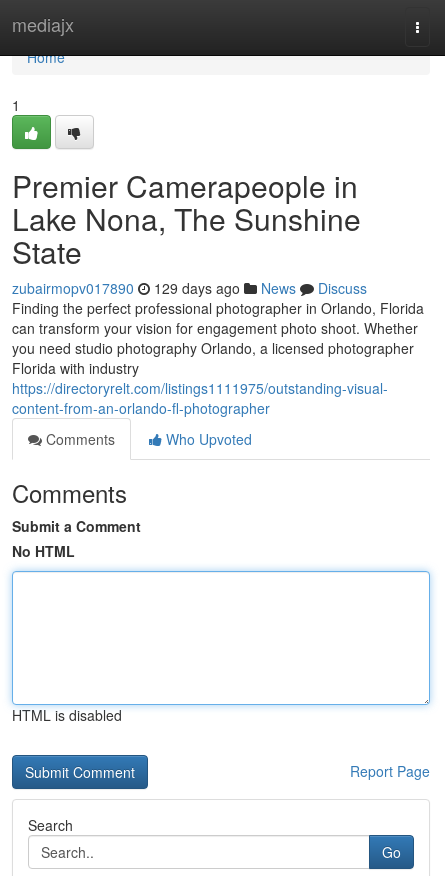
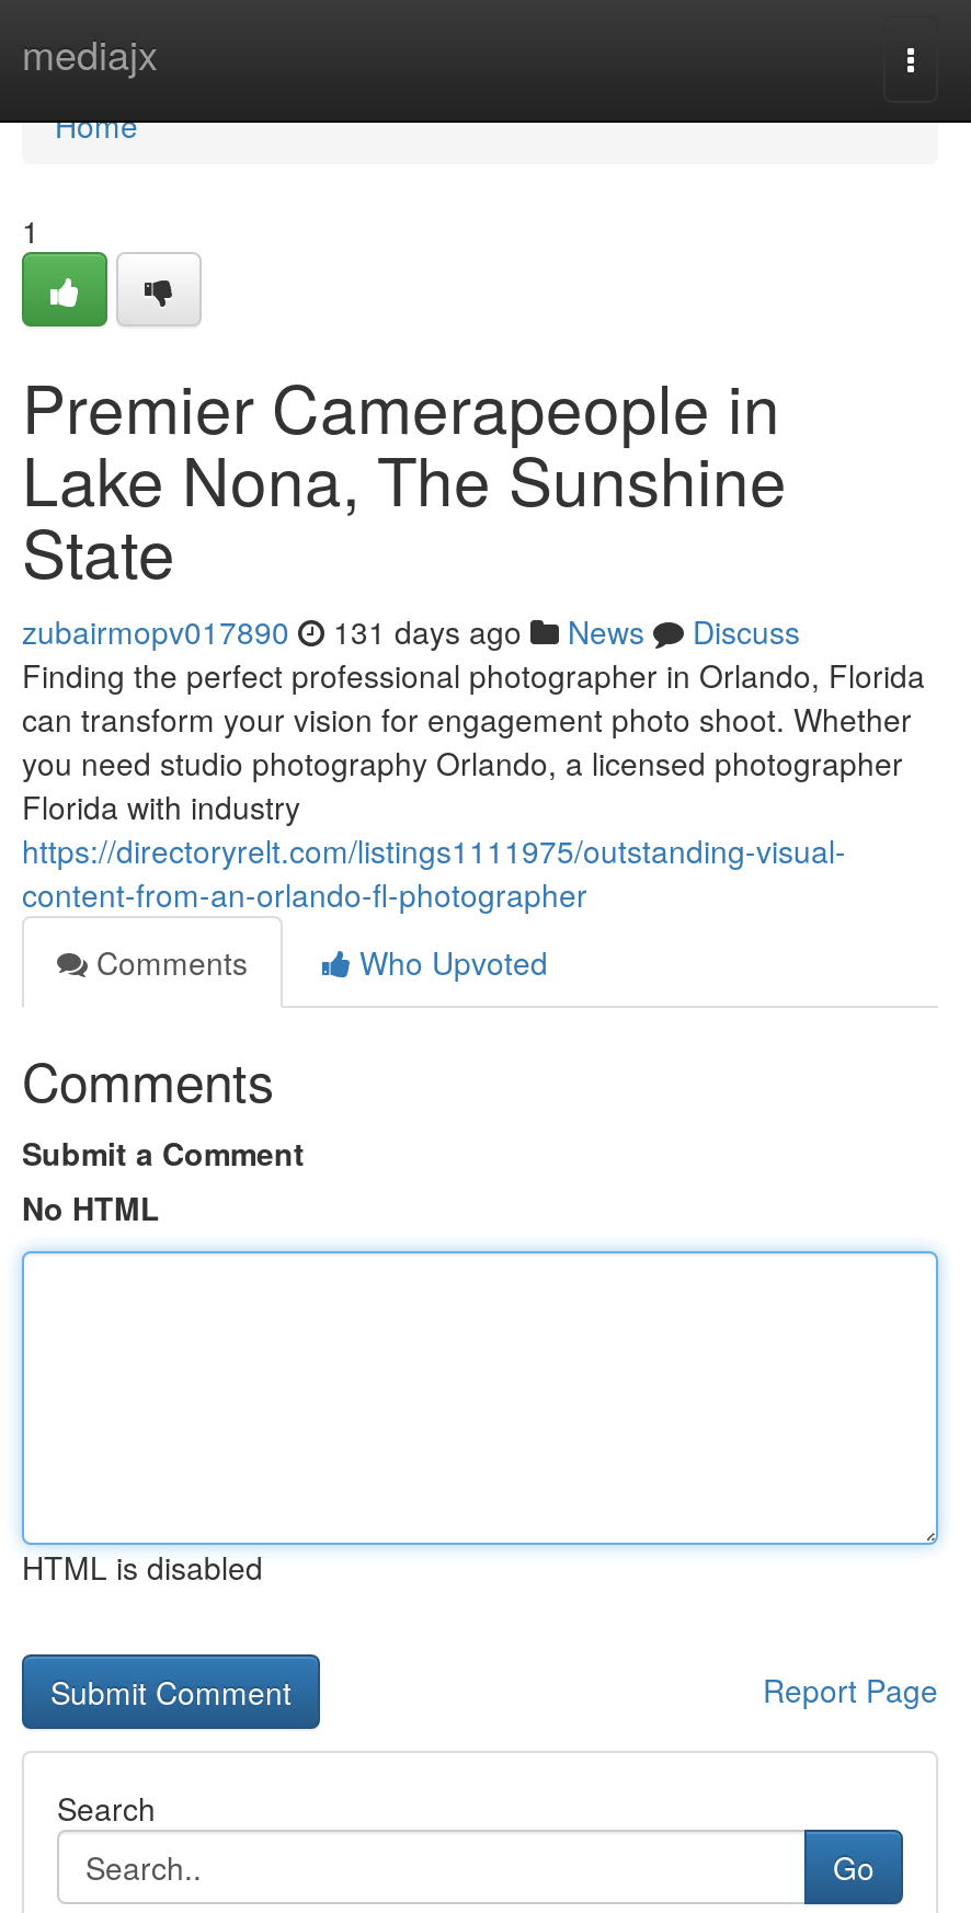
- zubairmopv017890 129 days ago News Discuss
+ zubairmopv017890 131 days ago News Discuss
